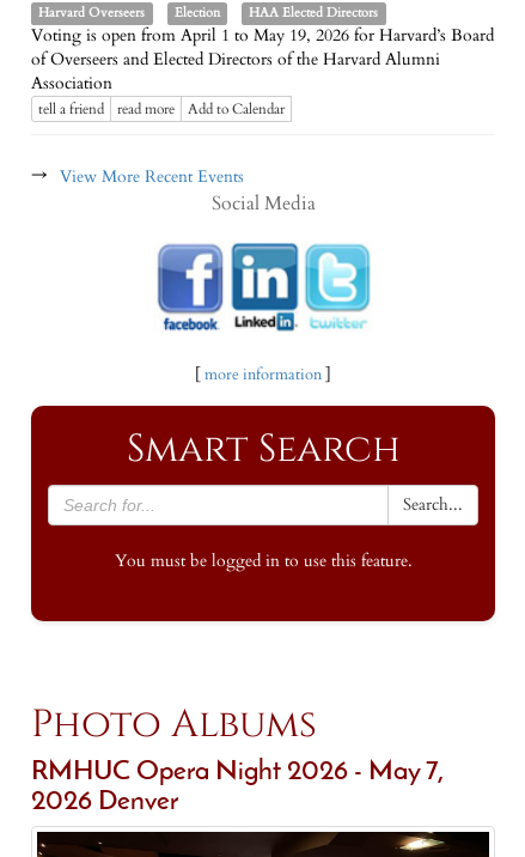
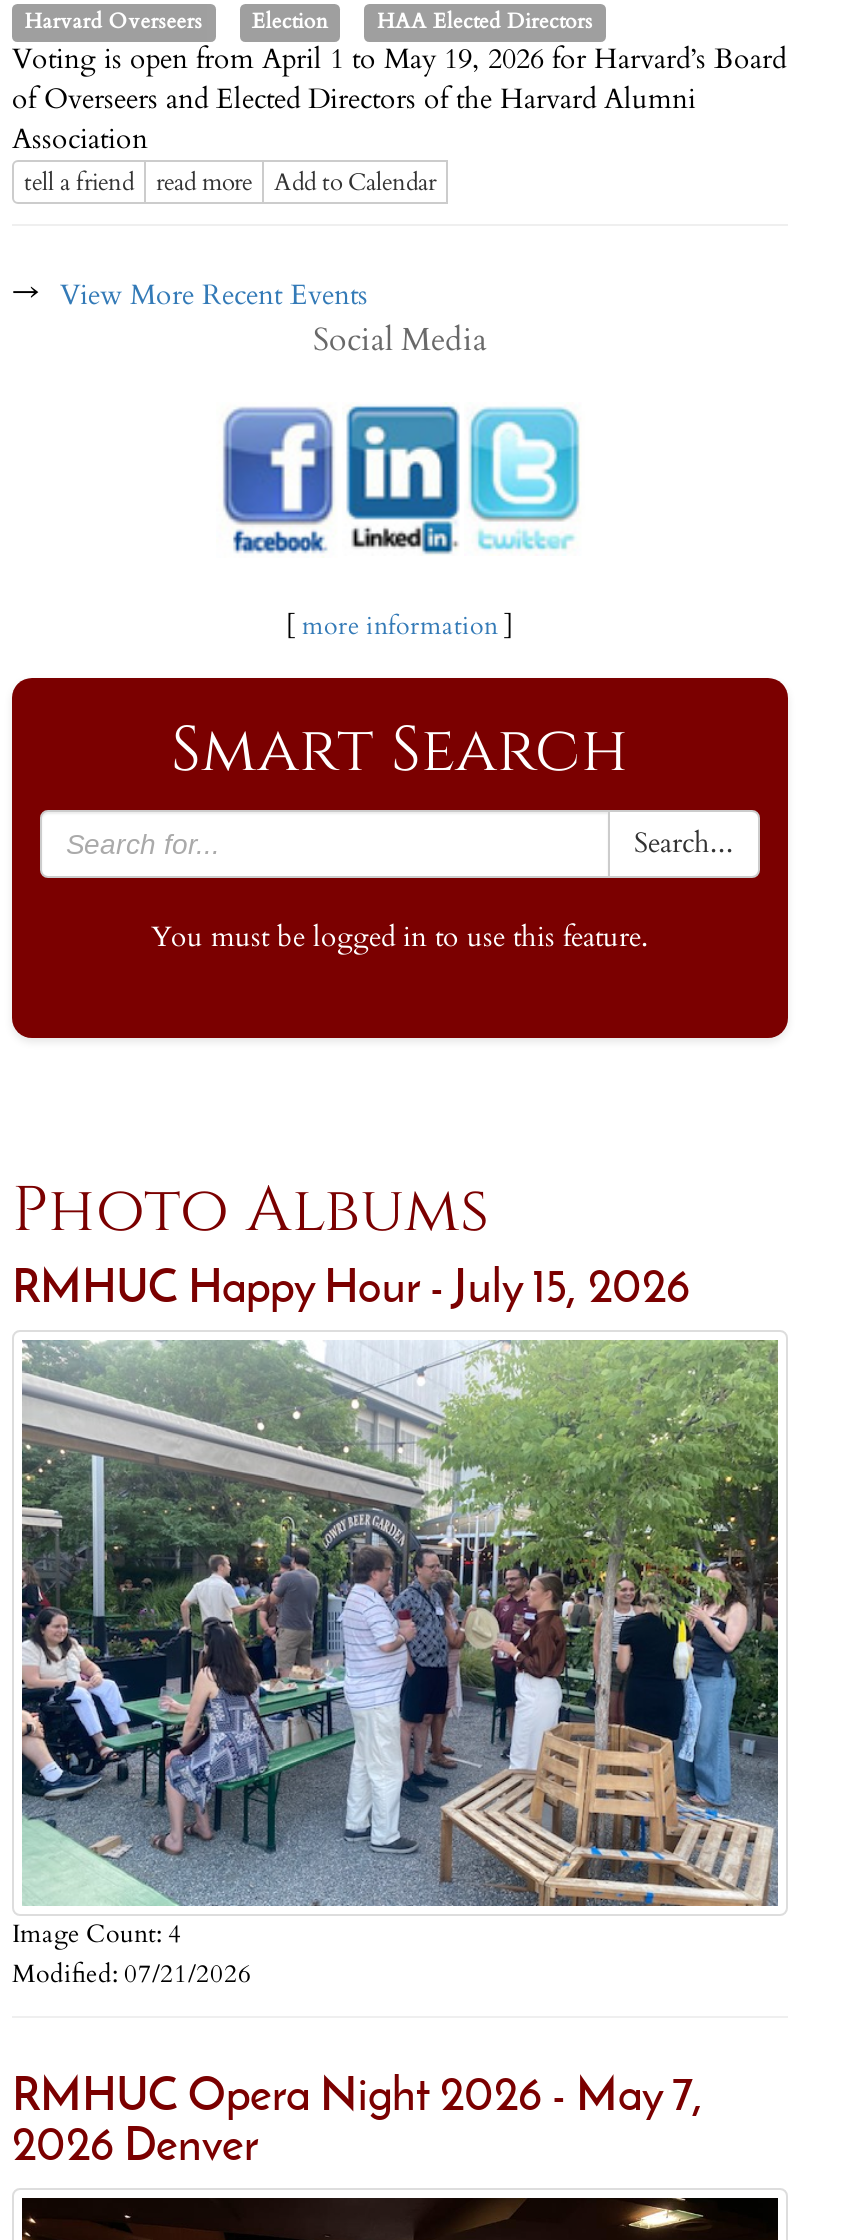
+ RMHUC Happy Hour - July 15, 2026

+ [image]
+ Image Count: 4
+ Modified: 07/21/2026
